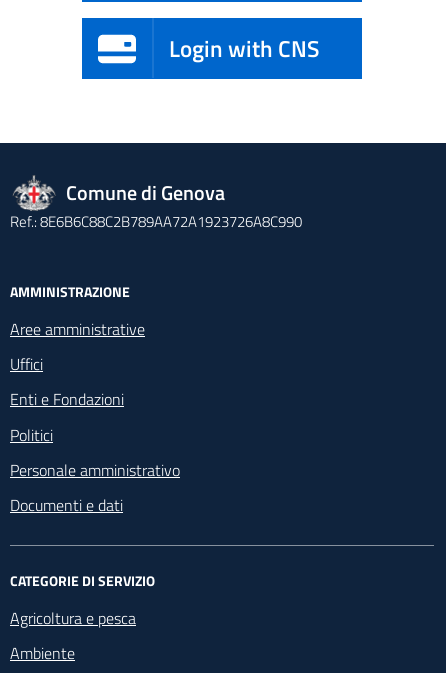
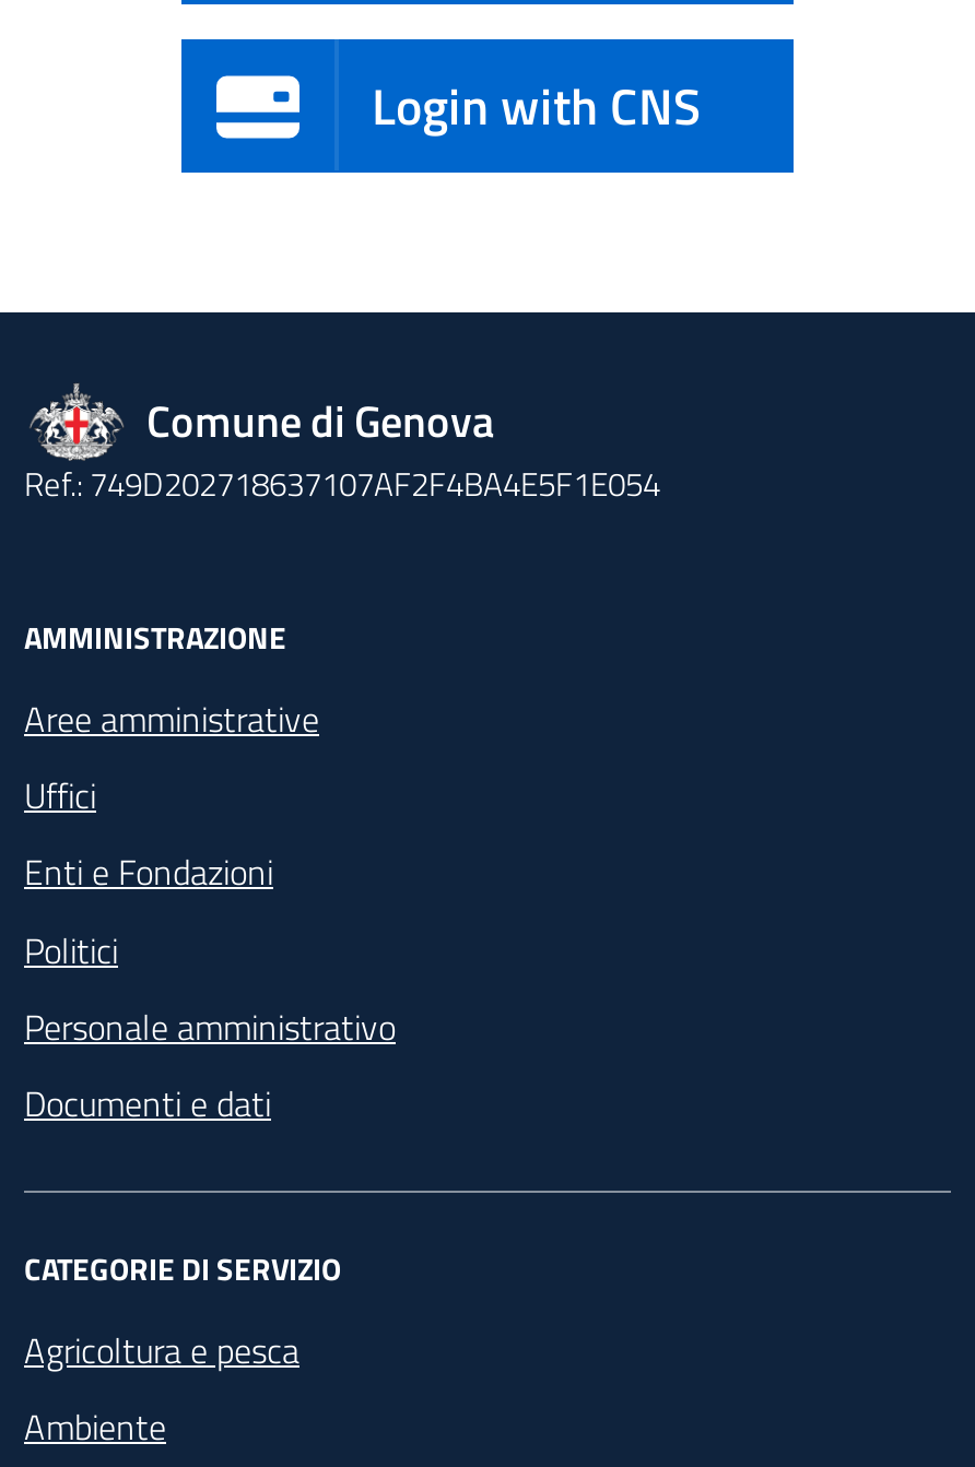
- Ref.: 8E6B6C88C2B789AA72A1923726A8C990
+ Ref.: 749D202718637107AF2F4BA4E5F1E054
